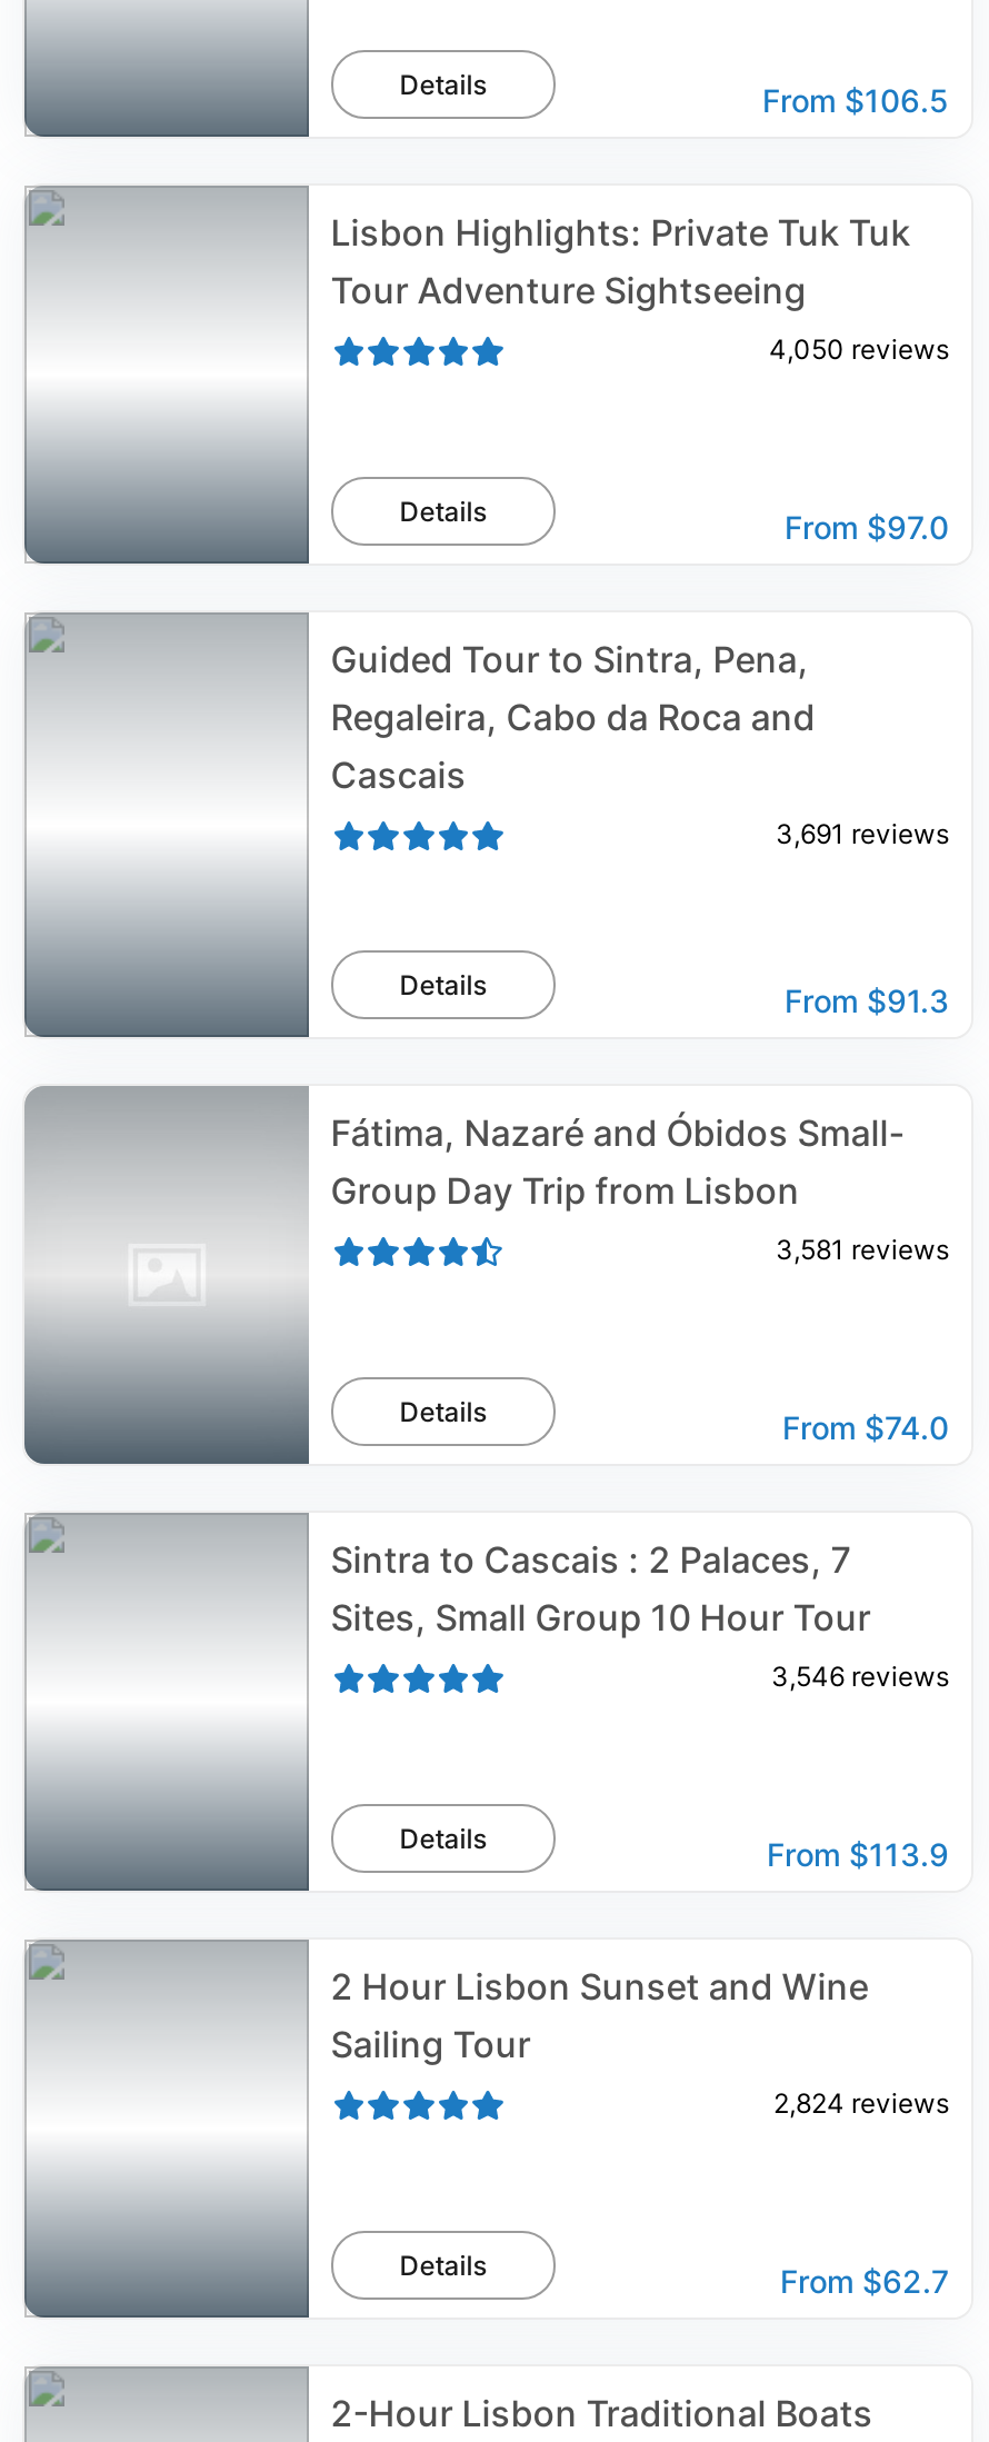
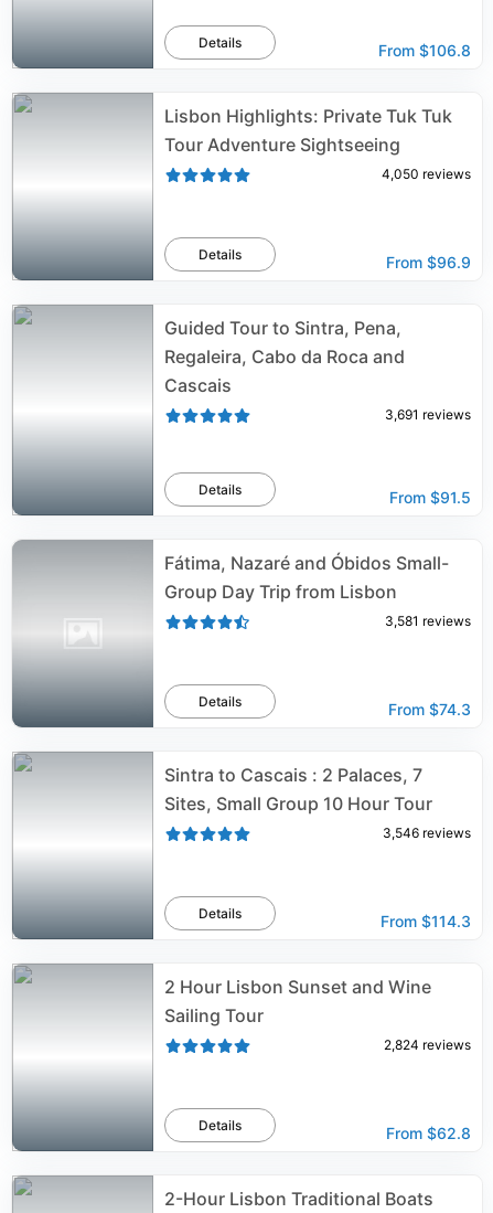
- From $106.5
+ From $106.8

- From $97.0
+ From $96.9

- From $91.3
+ From $91.5

- From $74.0
+ From $74.3

- From $113.9
+ From $114.3

- From $62.7
+ From $62.8
